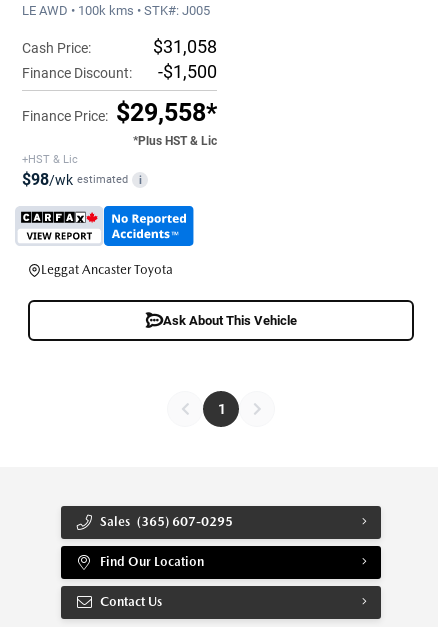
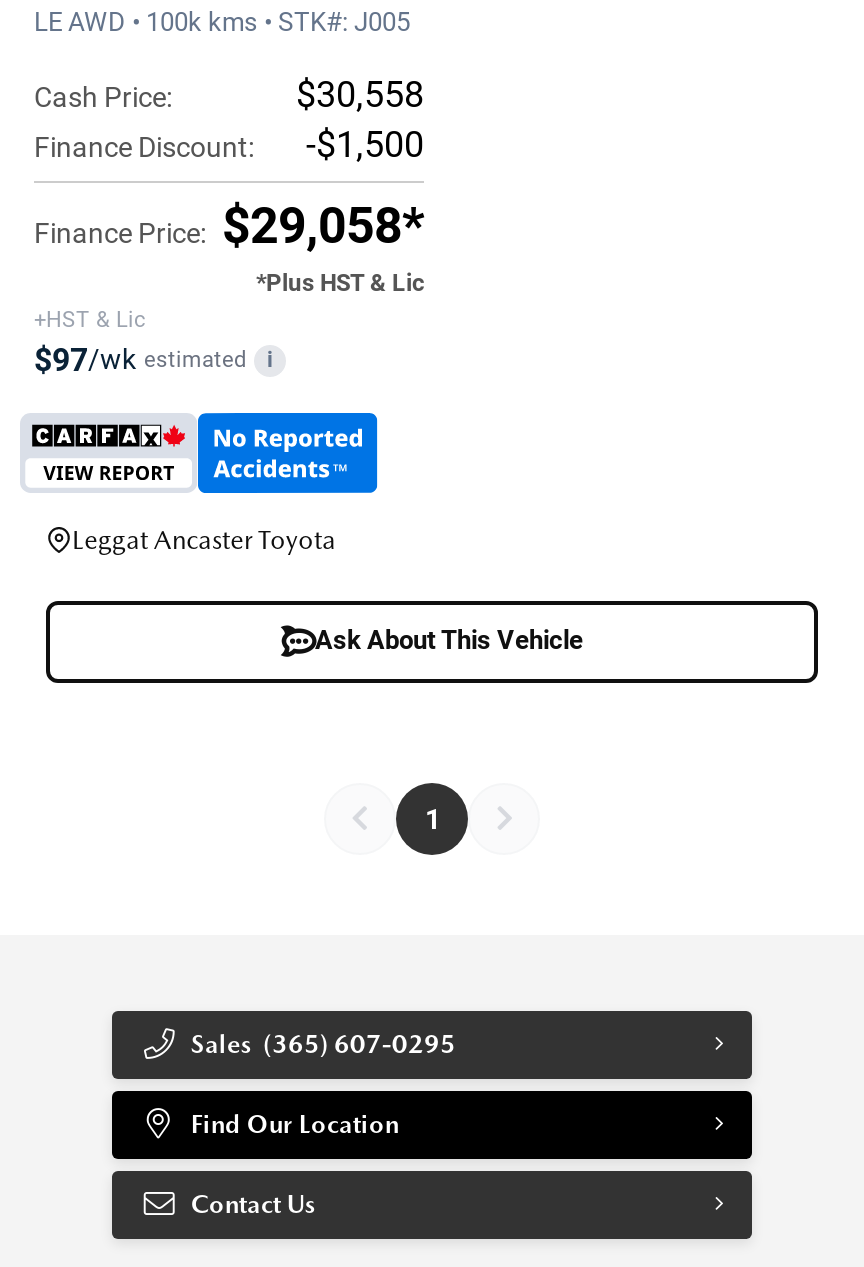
- $31,058
+ $30,558

- Finance Price: $29,558*
+ Finance Price: $29,058*

- $98/wk estimated i
+ $97/wk estimated i
